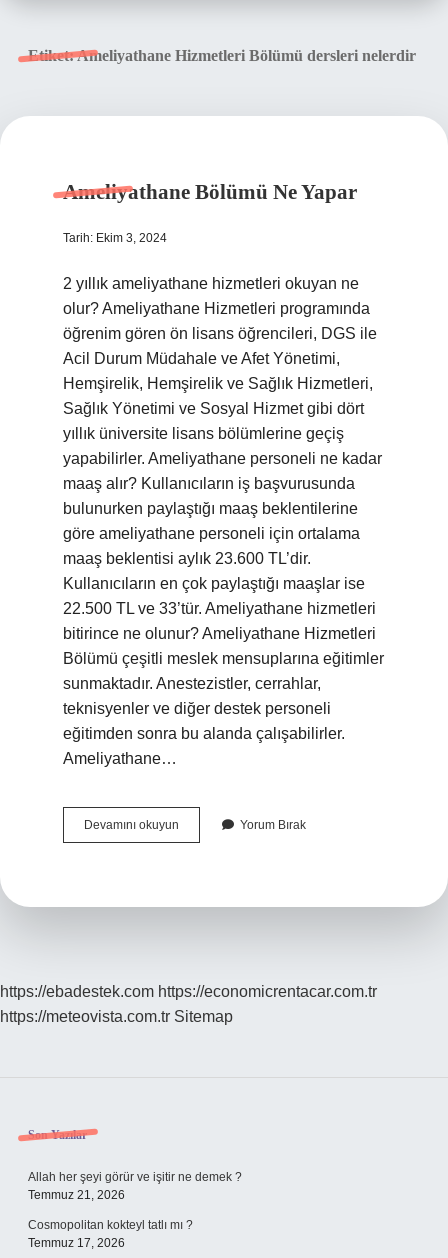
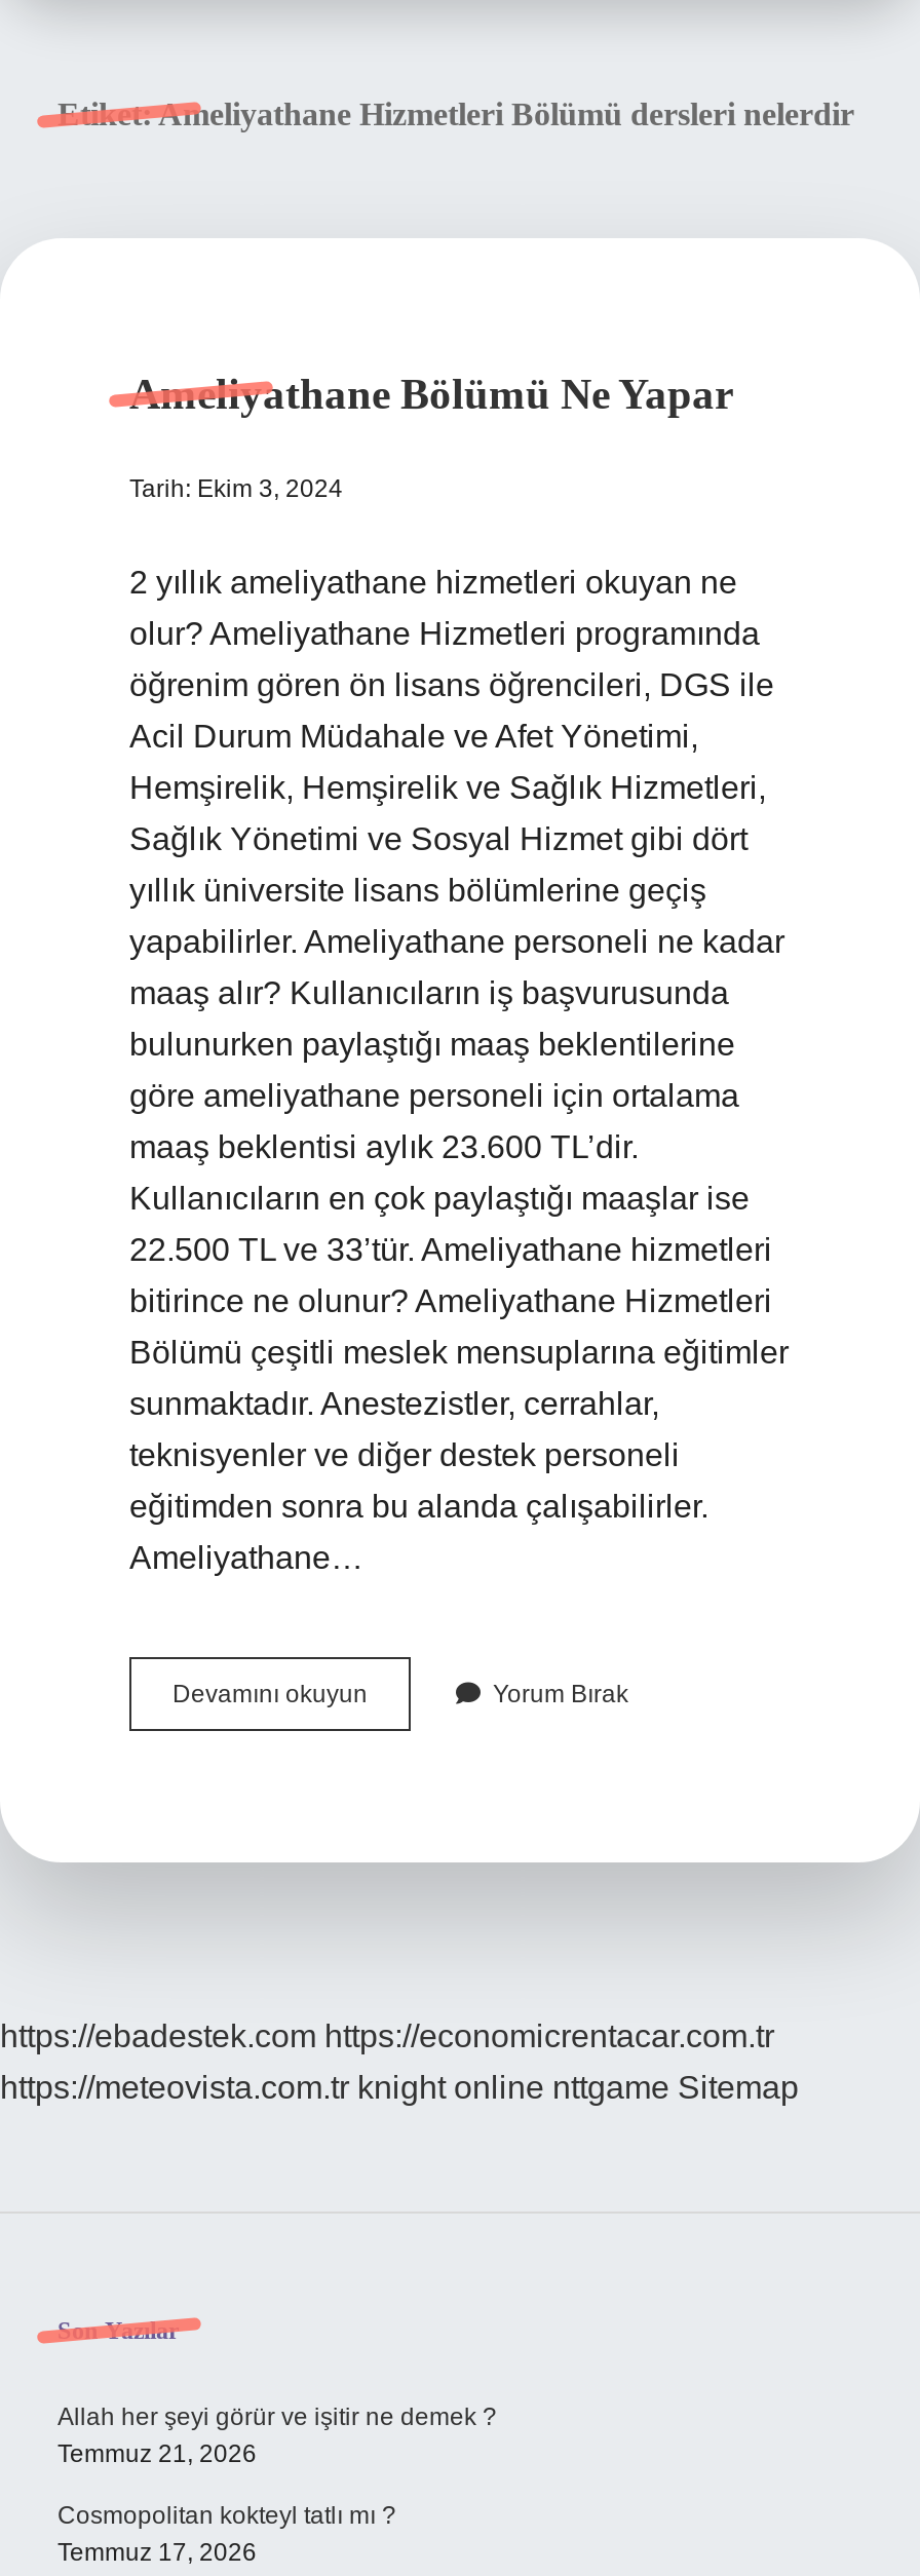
- https://meteovista.com.tr Sitemap
+ https://meteovista.com.tr knight online nttgame Sitemap
